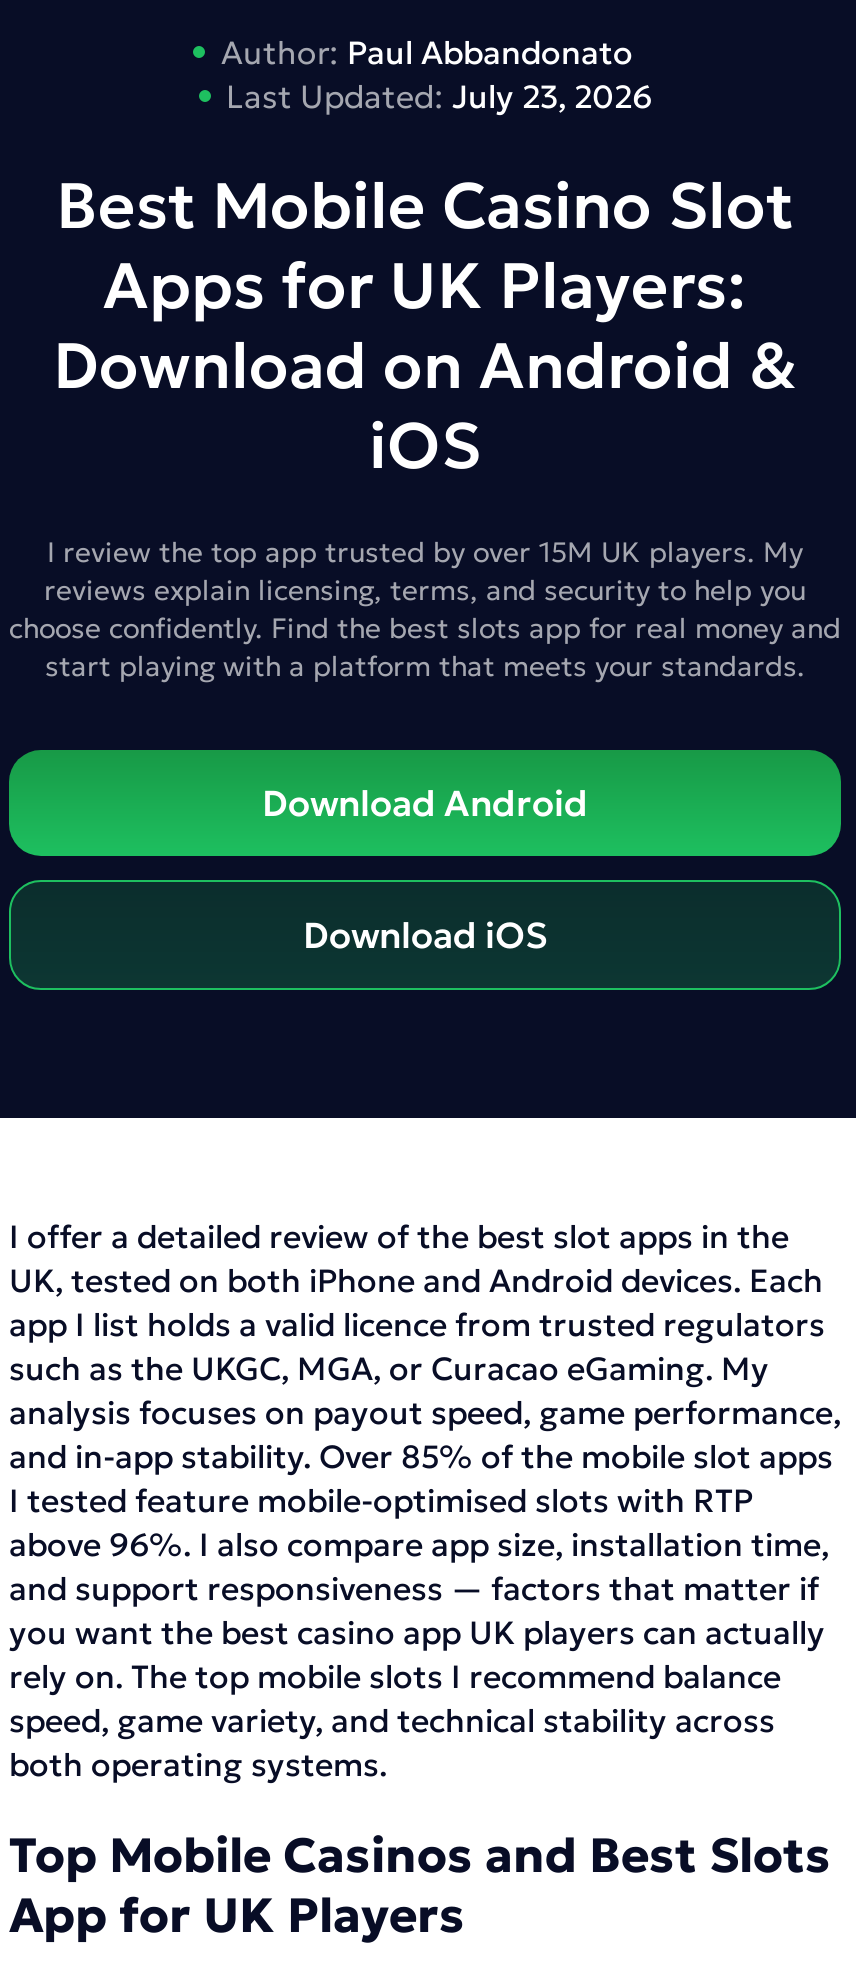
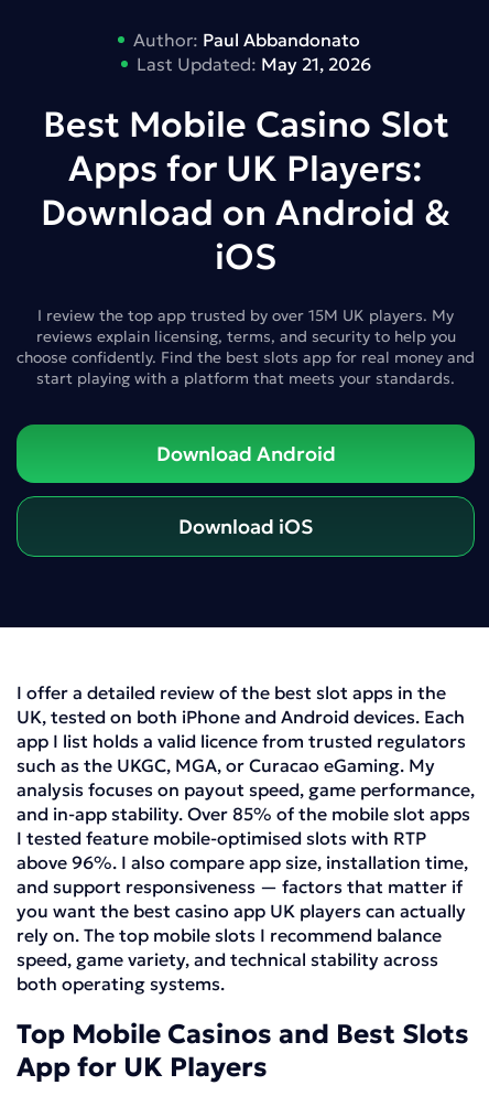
- Last Updated: July 23, 2026
+ Last Updated: May 21, 2026
